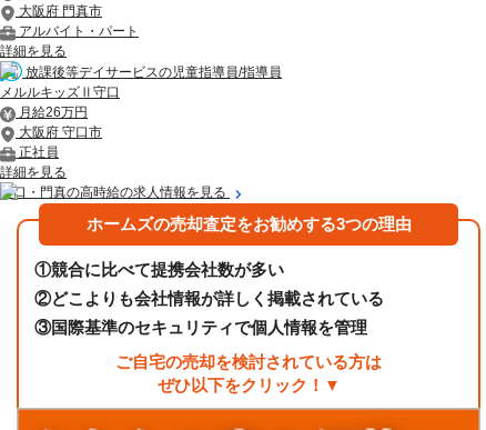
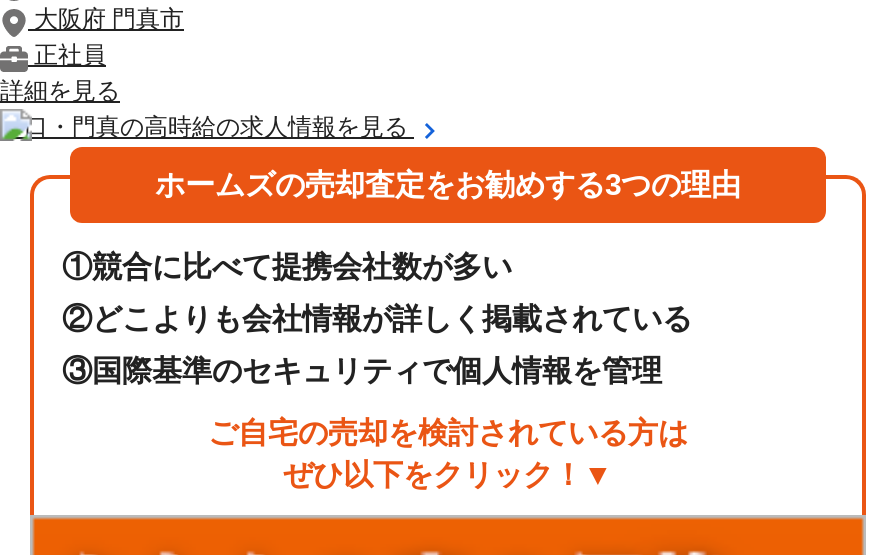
- アルバイト・パート
- 詳細を見る
- 放課後等デイサービスの児童指導員/指導員
- メルルキッズⅡ守口
- 月給26万円
- 大阪府 守口市
